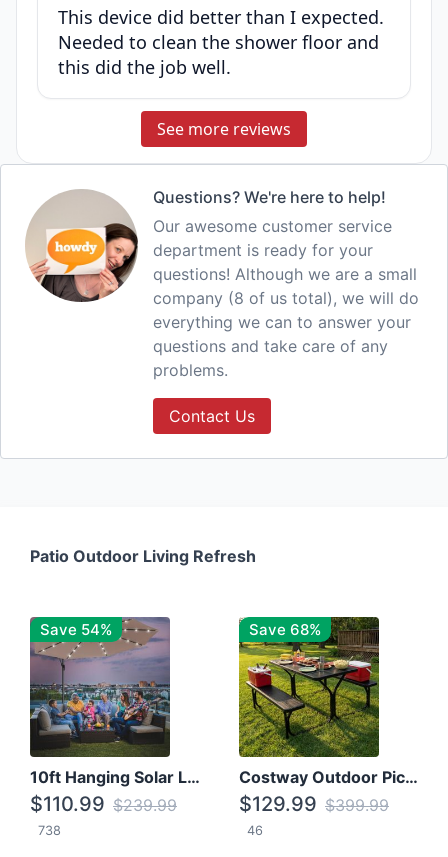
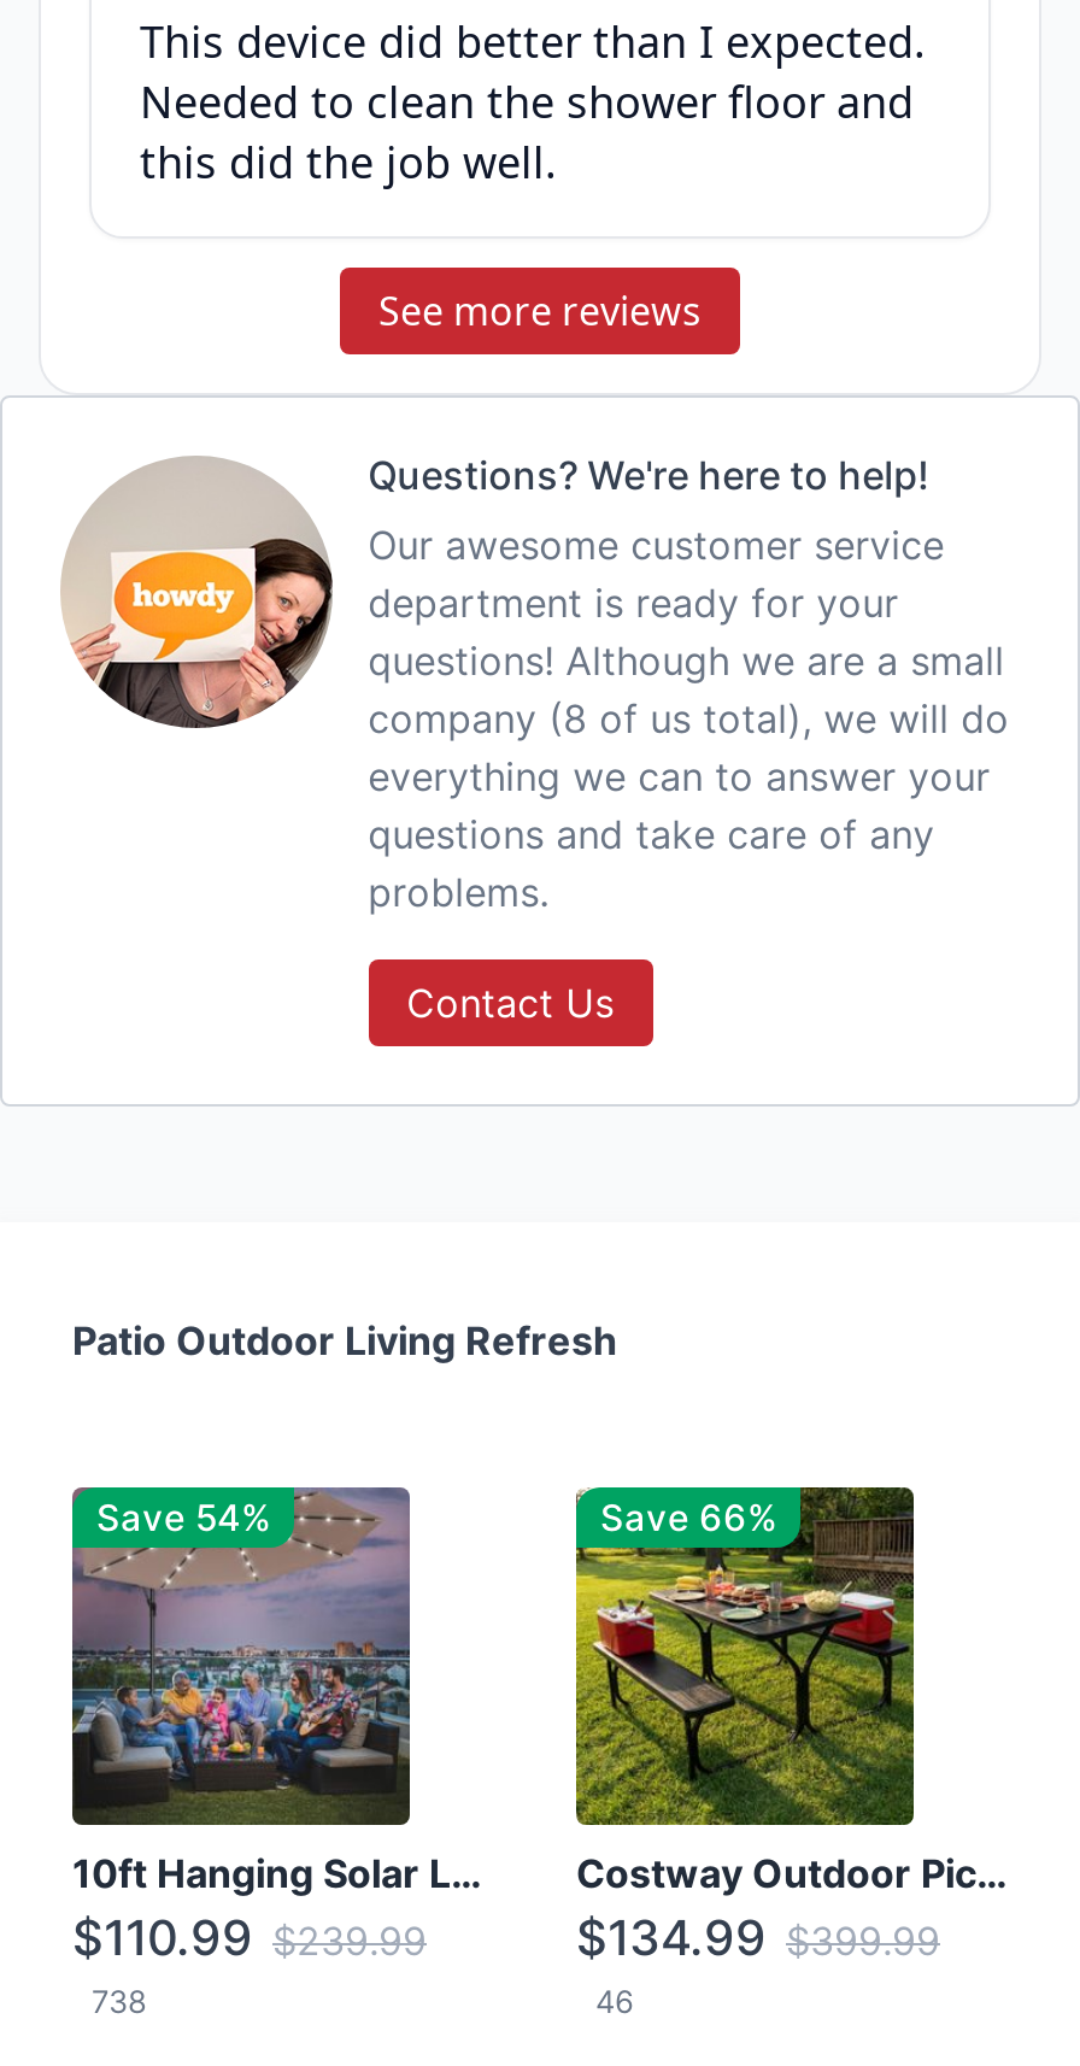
- Save 68%
+ Save 66%

- $129.99 $399.99
+ $134.99 $399.99
